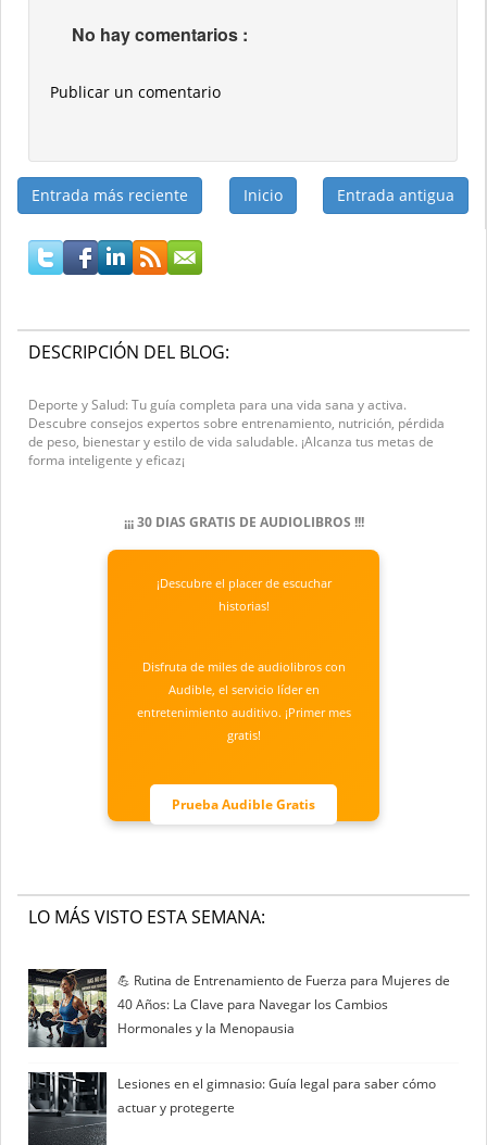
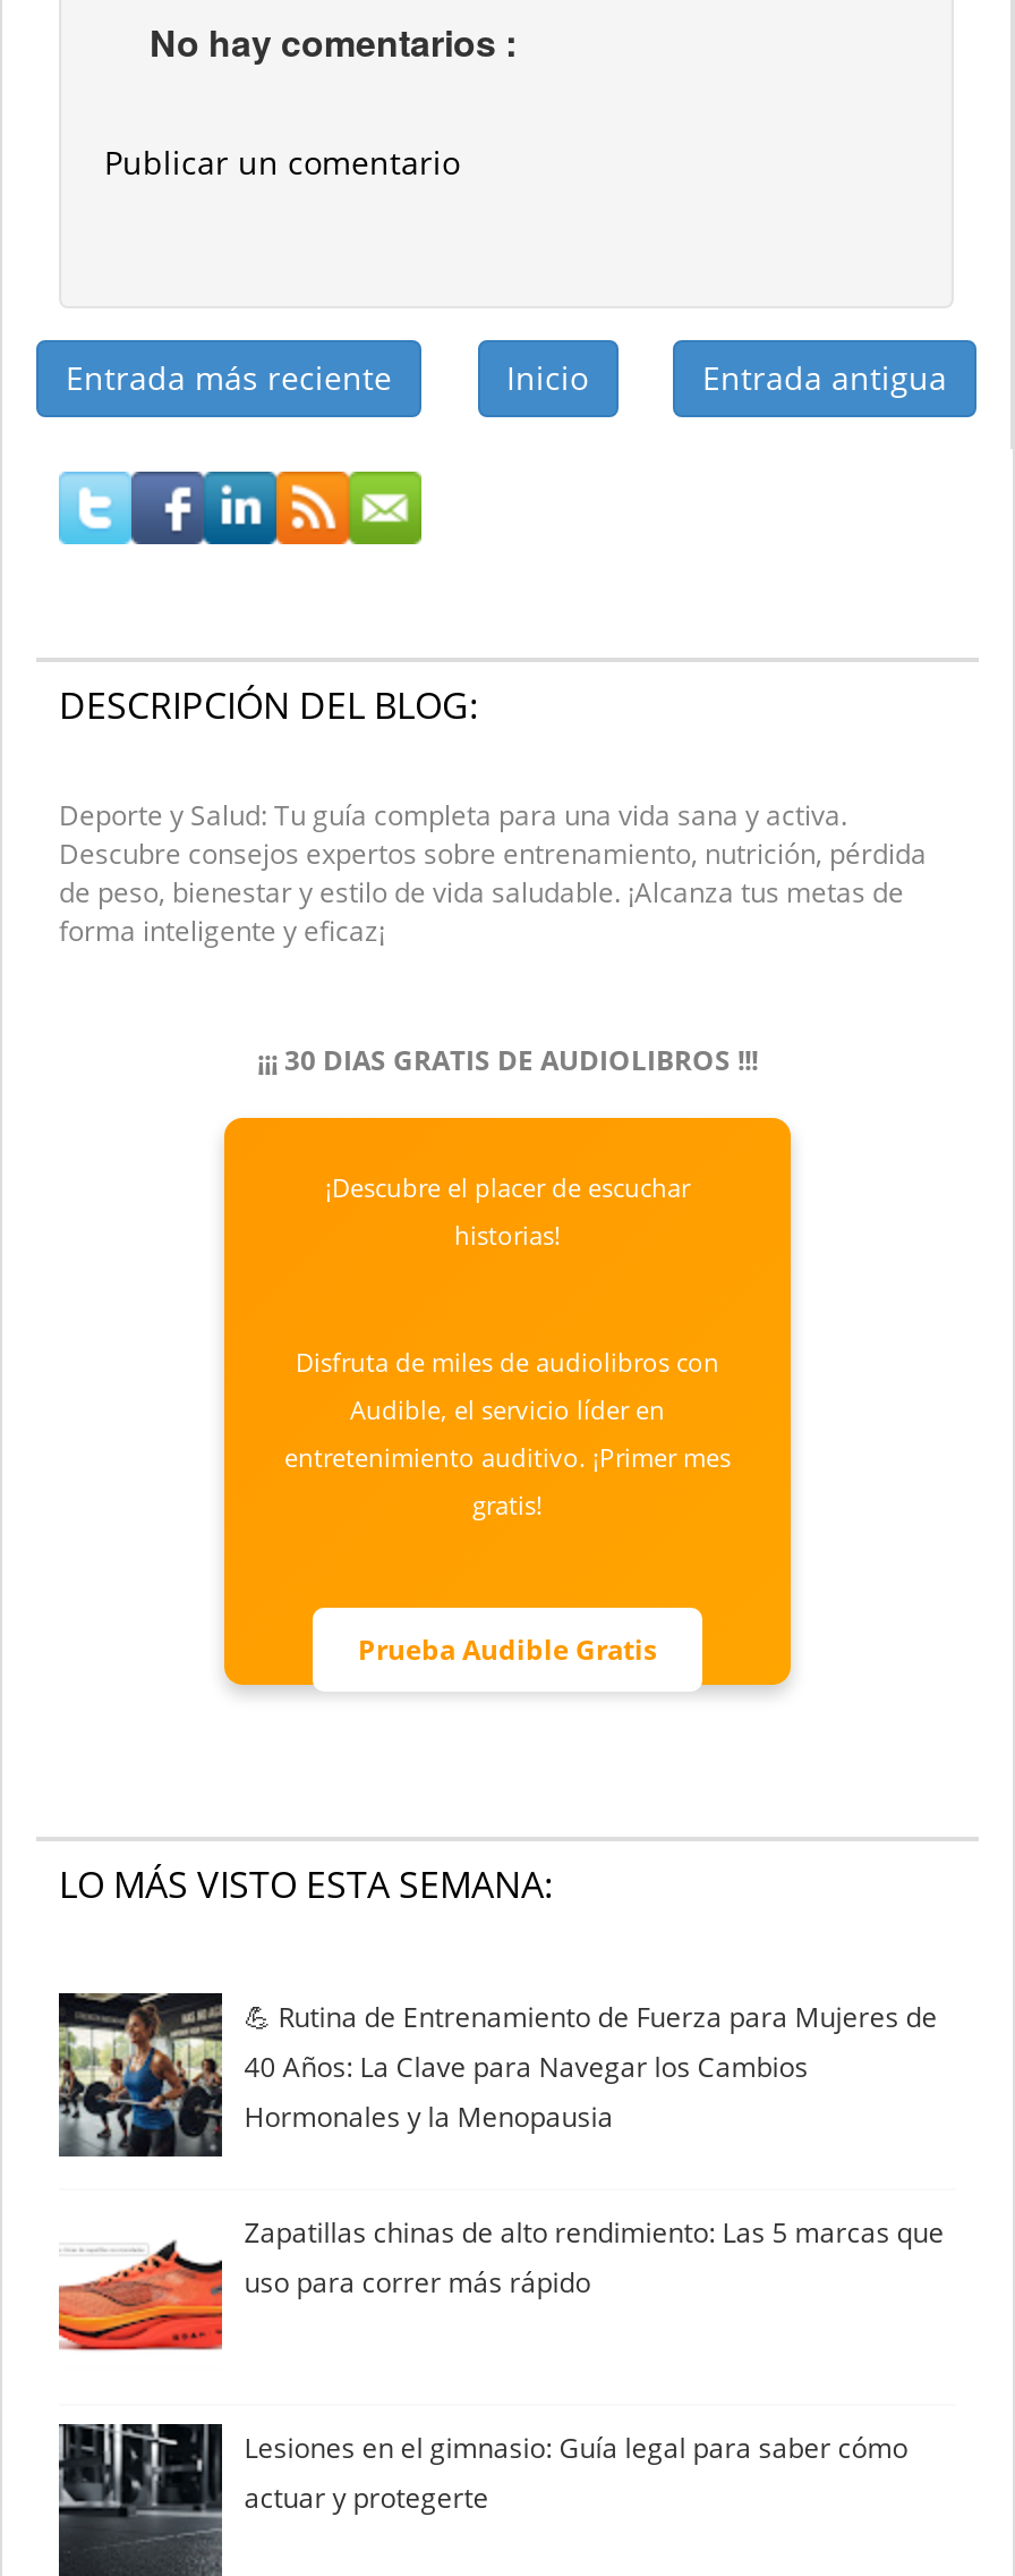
+ [image]
+ Zapatillas chinas de alto rendimiento: Las 5 marcas que
+ uso para correr más rápido
